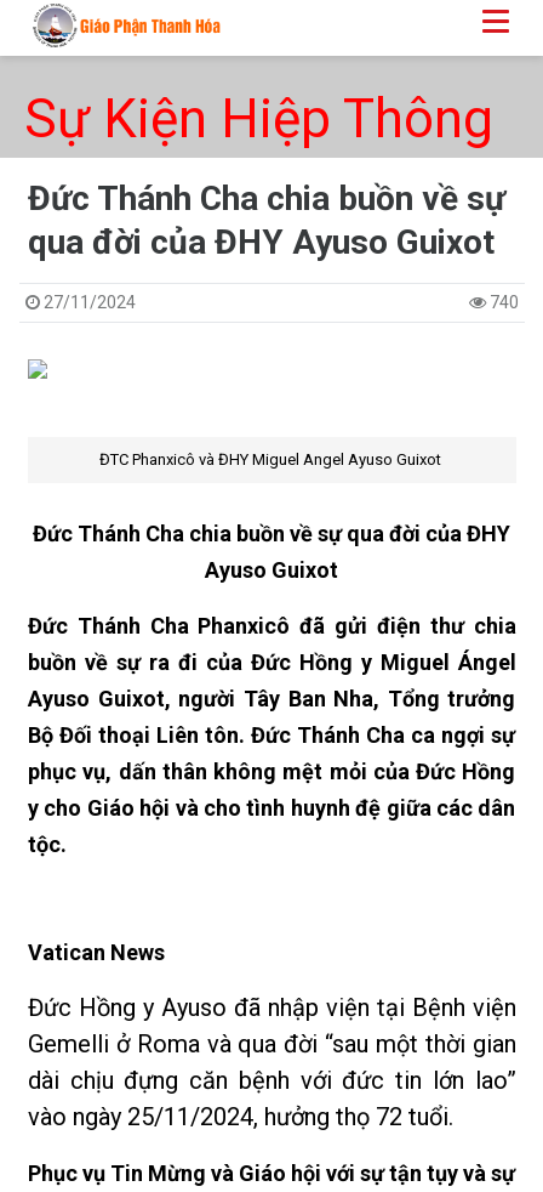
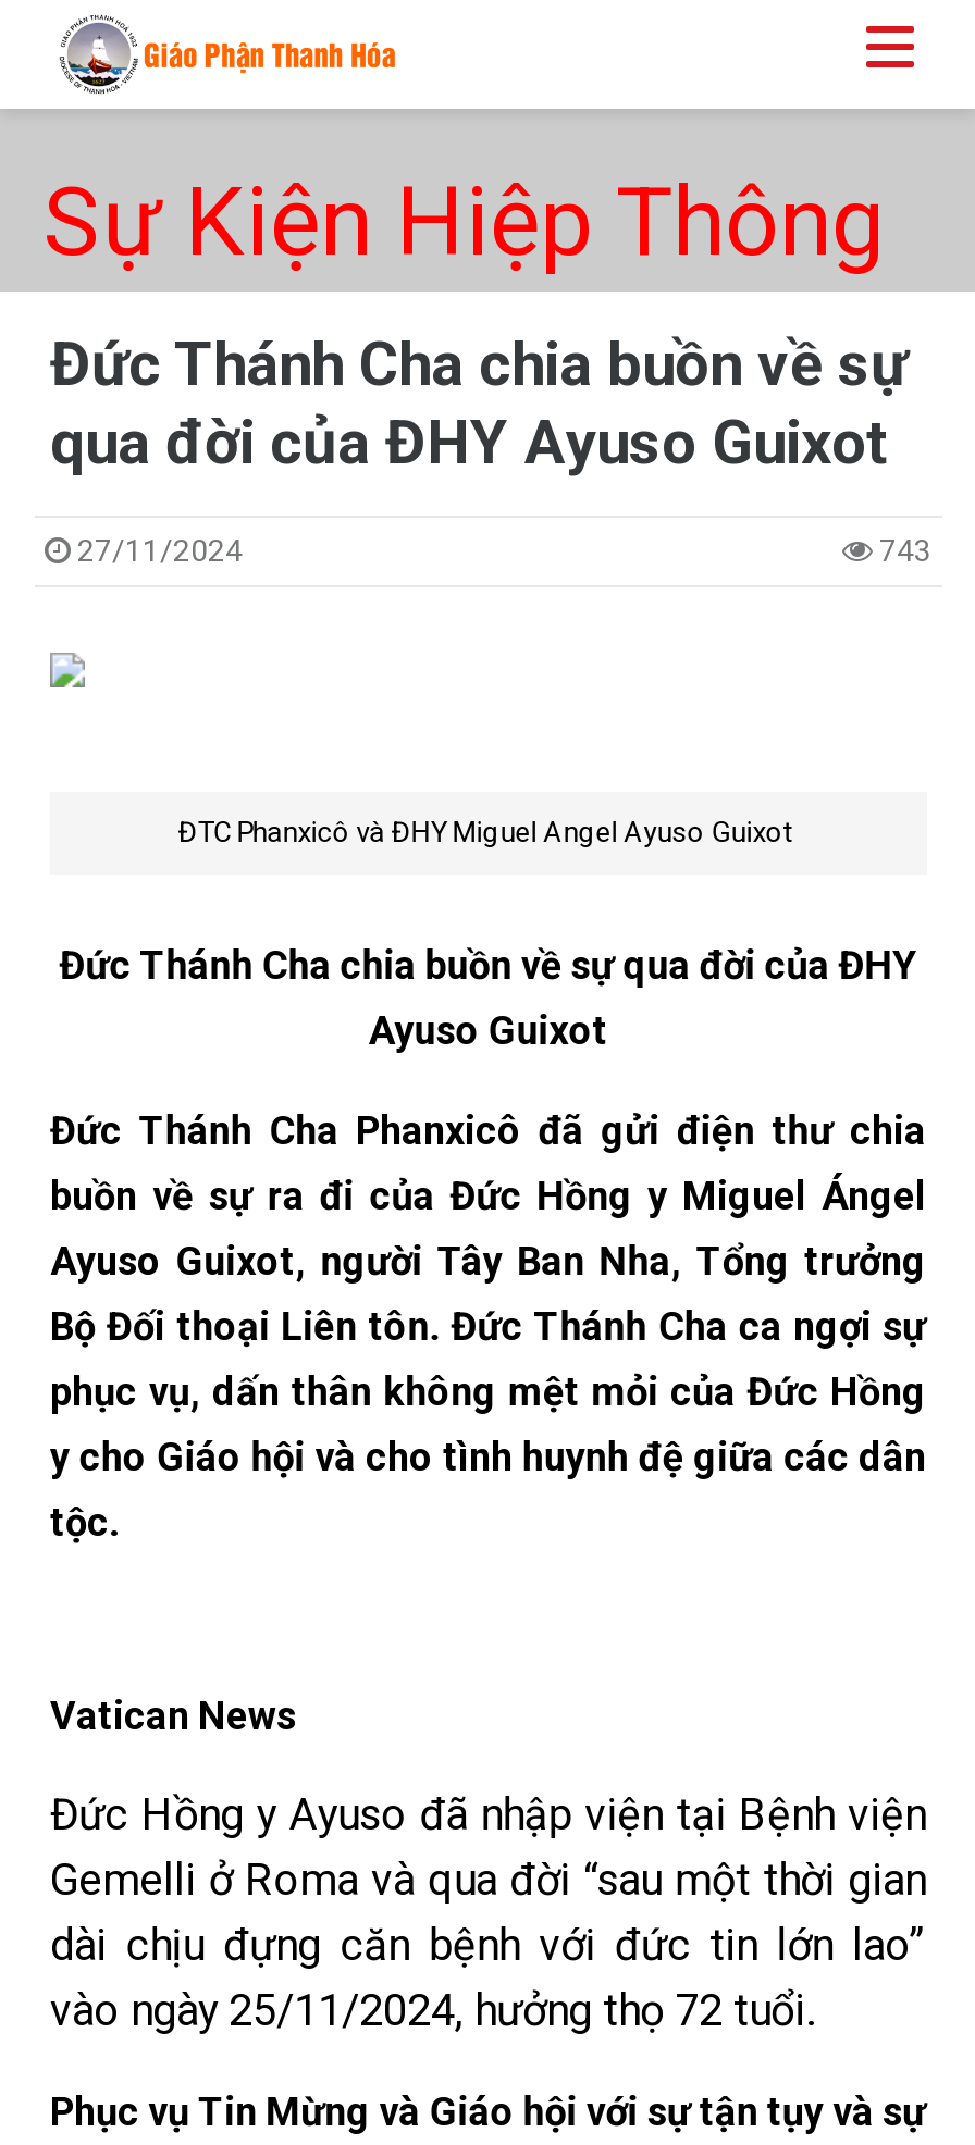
- 740
+ 743
